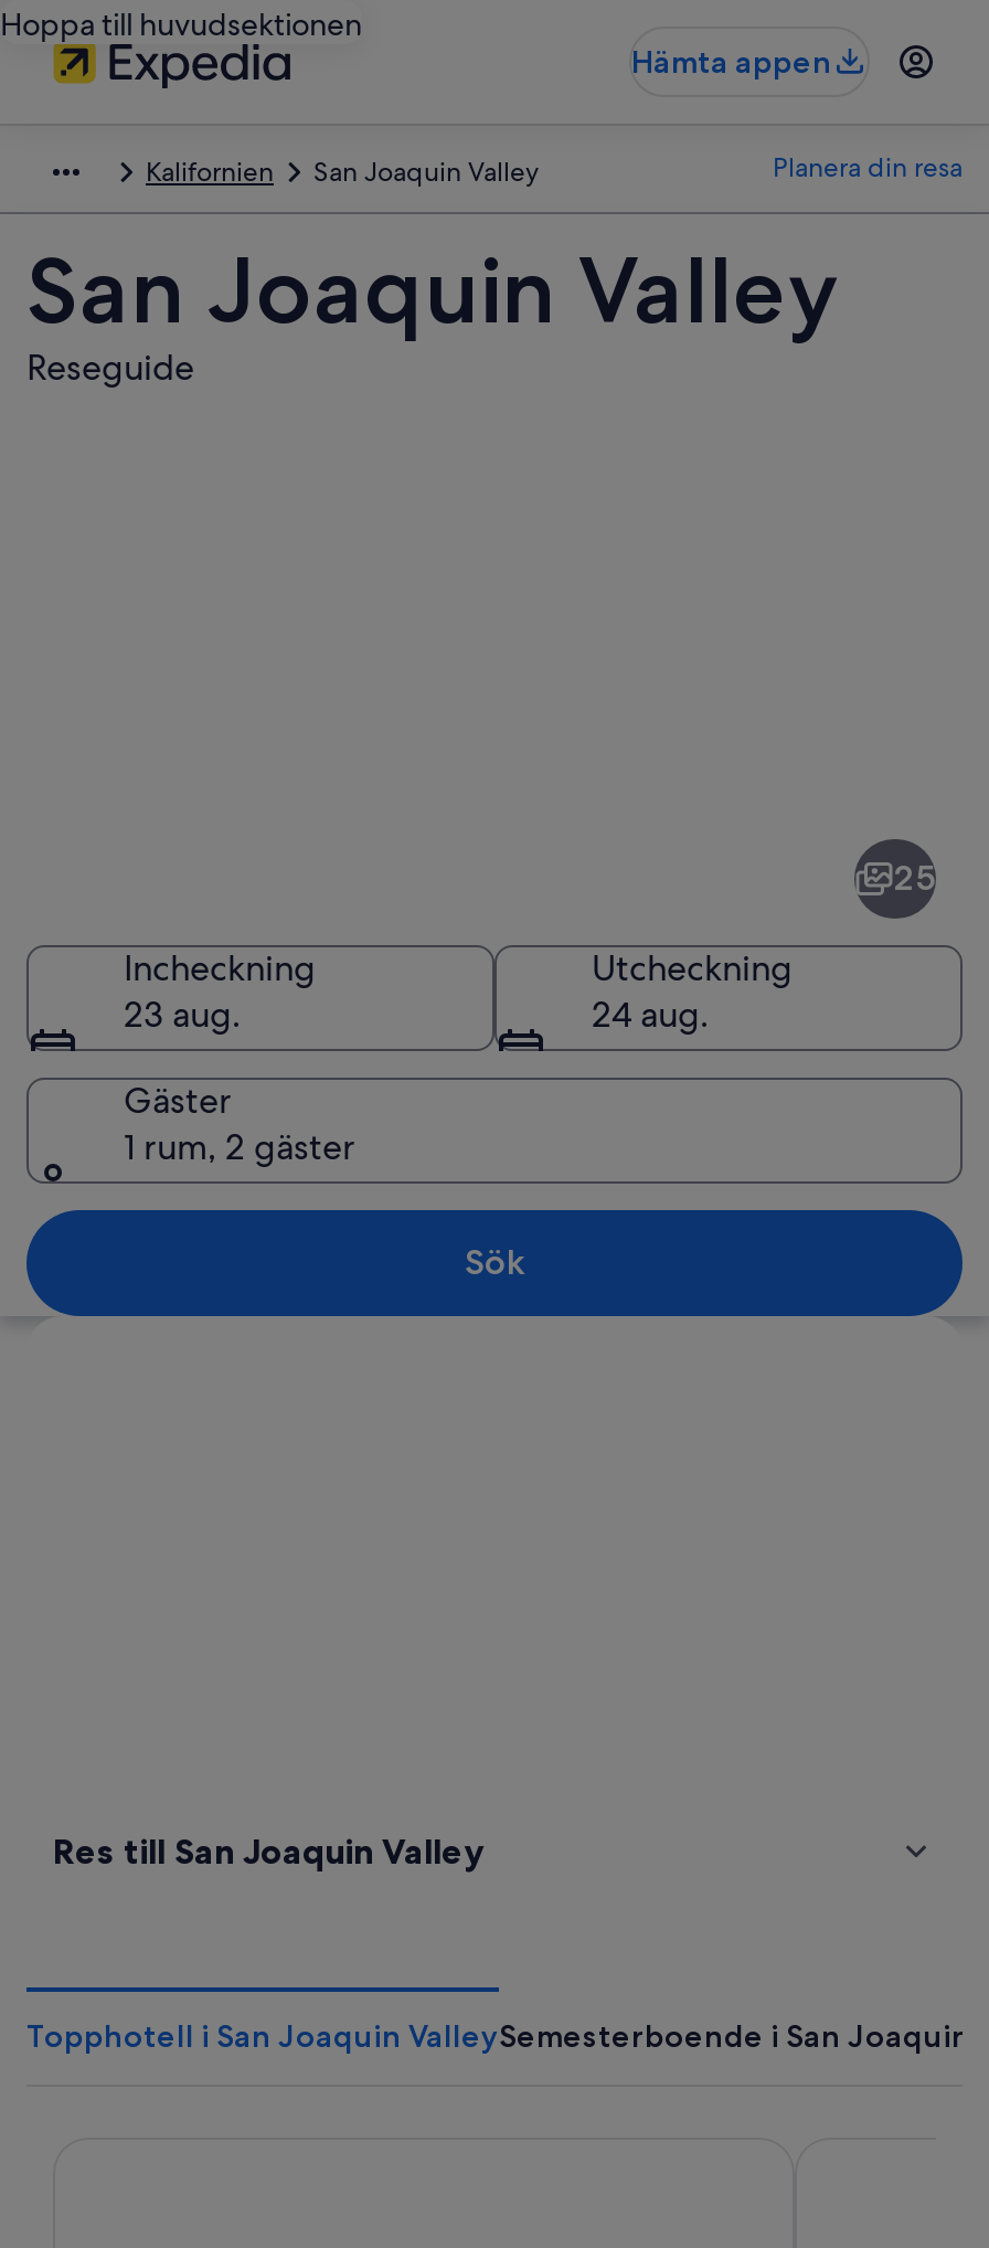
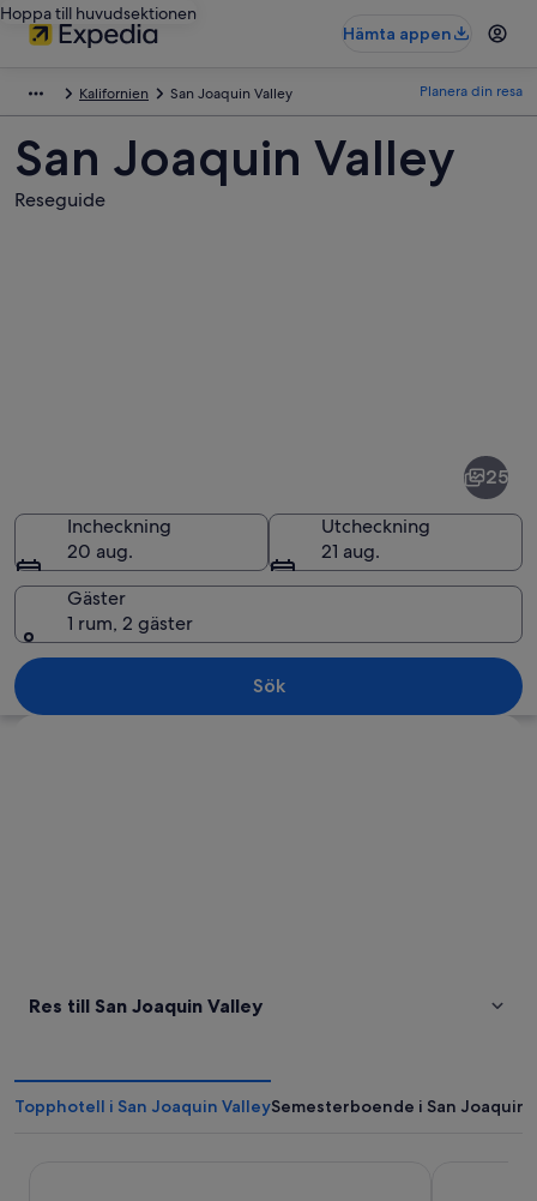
- 23 aug.
+ 20 aug.

- 24 aug.
+ 21 aug.
